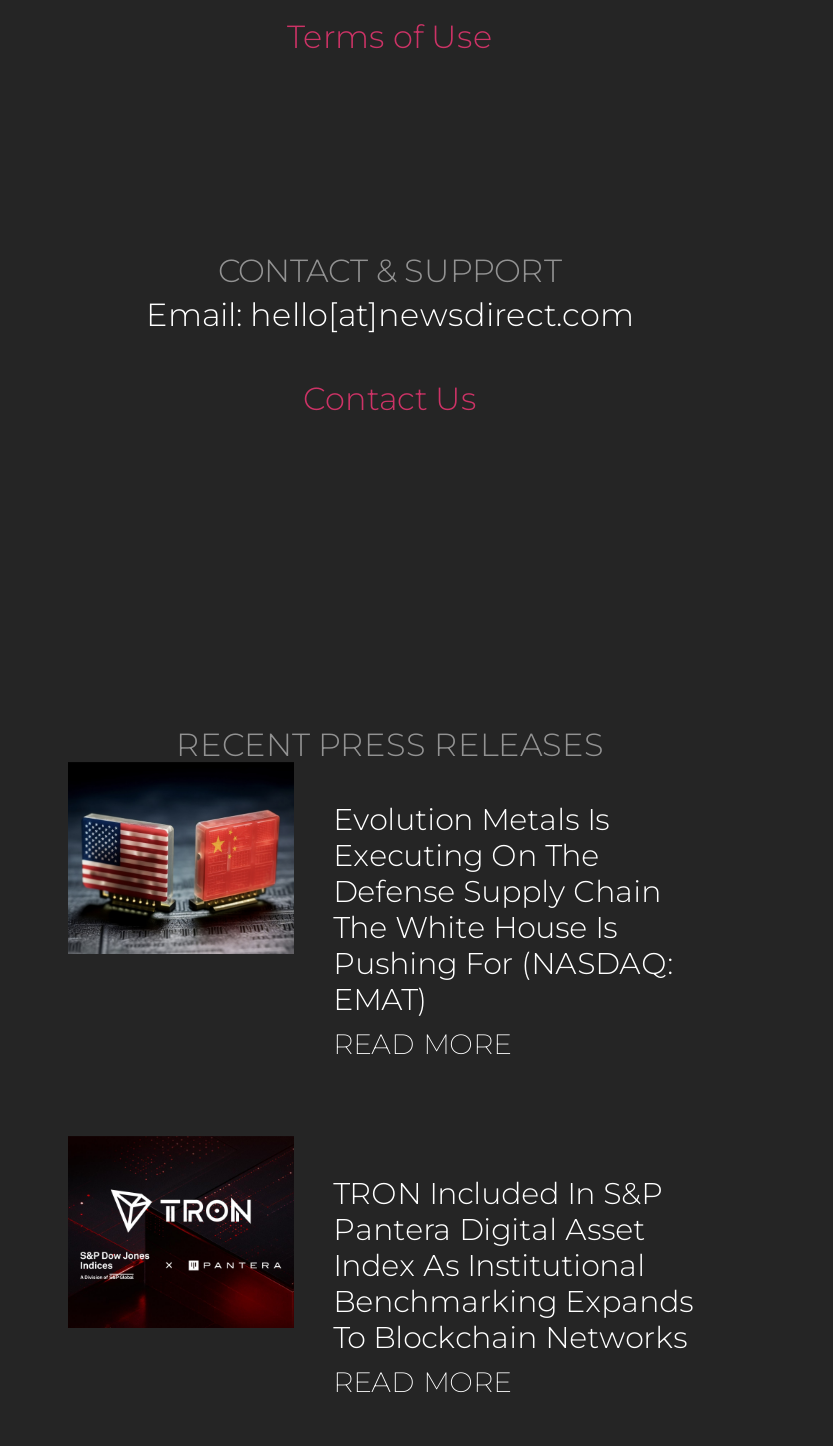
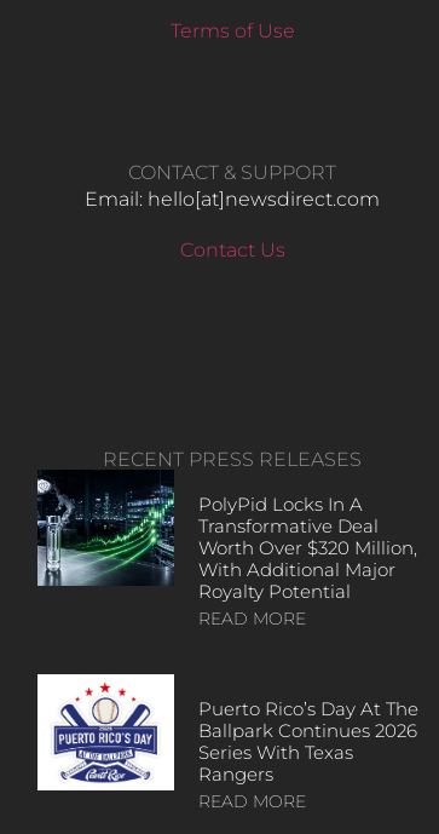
- [image]
- Evolution Metals Is
- Executing On The
- Defense Supply Chain
- The White House Is
- Pushing For (NASDAQ:
- EMAT)
+ [image]
+ PolyPid Locks In A
+ Transformative Deal
+ Worth Over $320 Million,
+ With Additional Major
+ Royalty Potential

- [image]
- TRON Included In S&P
- Pantera Digital Asset
- Index As Institutional
- Benchmarking Expands
- To Blockchain Networks
+ [image]
+ Puerto Rico’s Day At The
+ Ballpark Continues 2026
+ Series With Texas
+ Rangers
